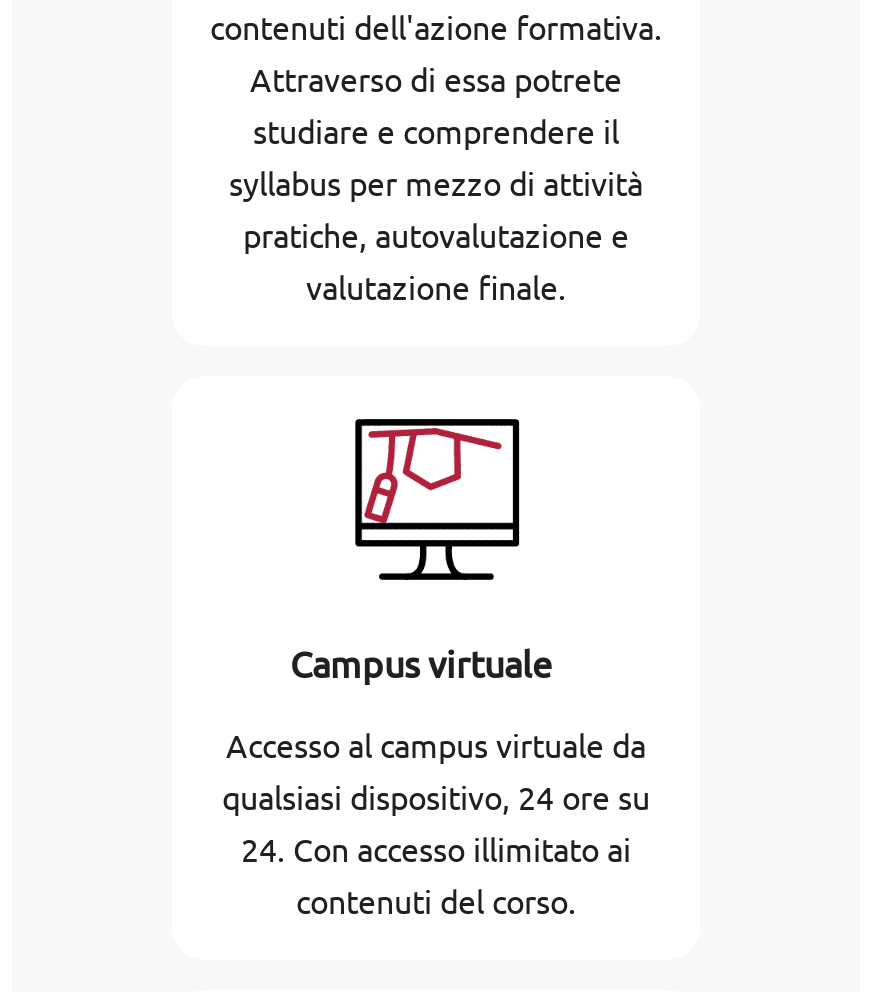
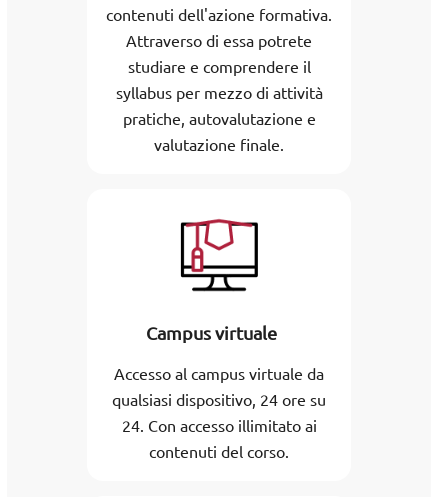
- [image]
+ [image]
